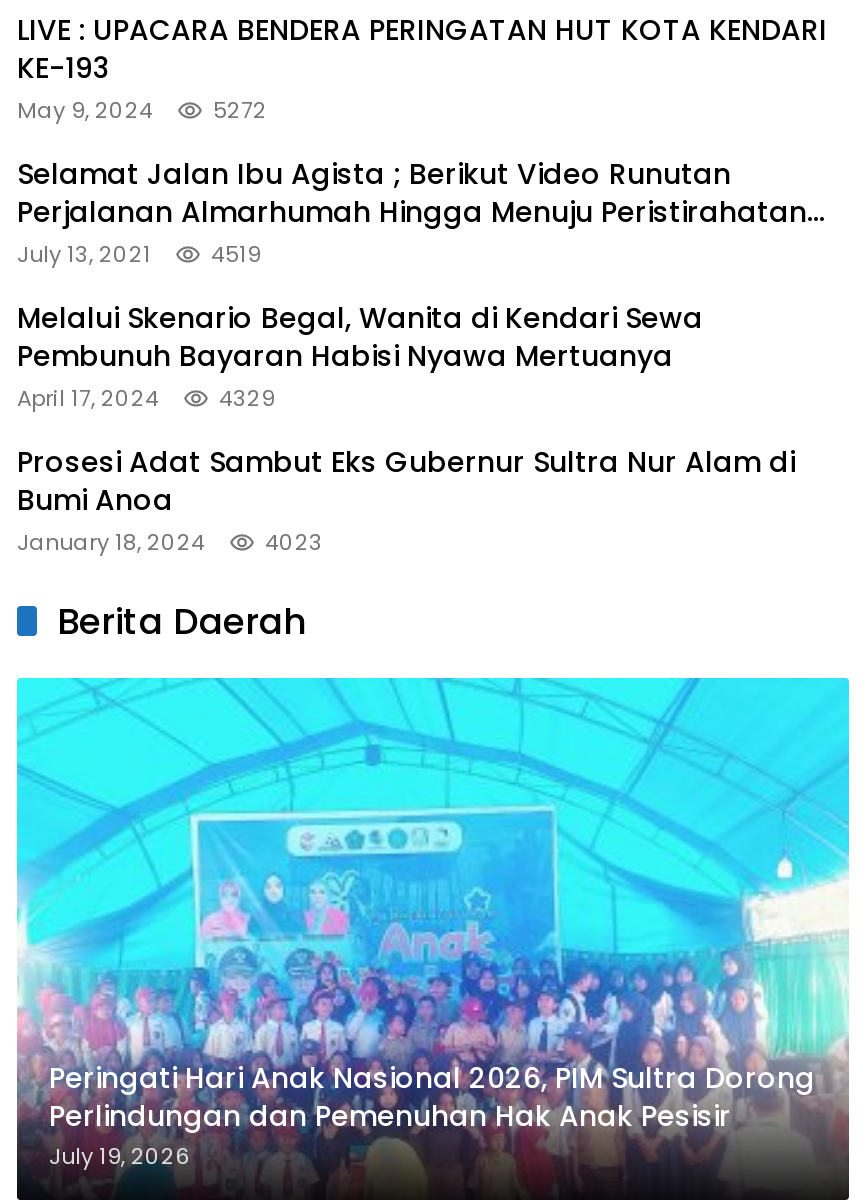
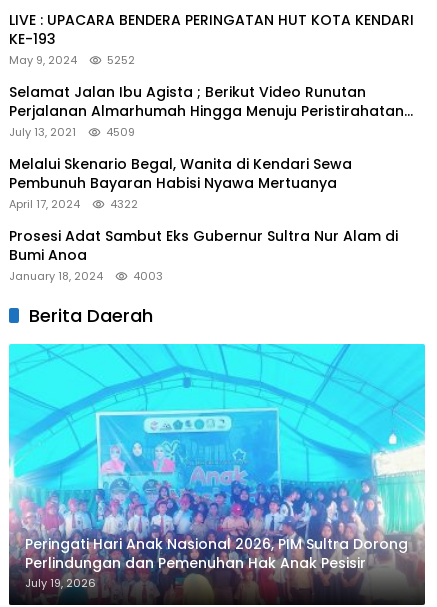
- May 9, 2024 5272
+ May 9, 2024 5252

- 4519
+ 4509

- April 17, 2024 4329
+ April 17, 2024 4322

- January 18, 2024 4023
+ January 18, 2024 4003
